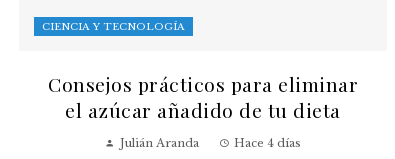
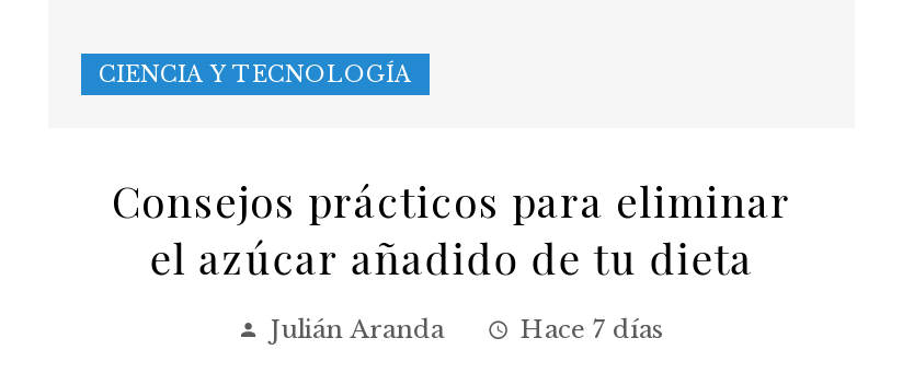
- Hace 4 días
+ Hace 7 días
